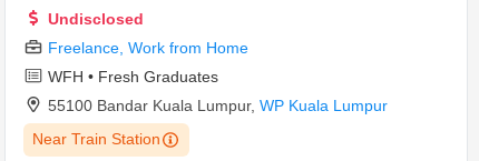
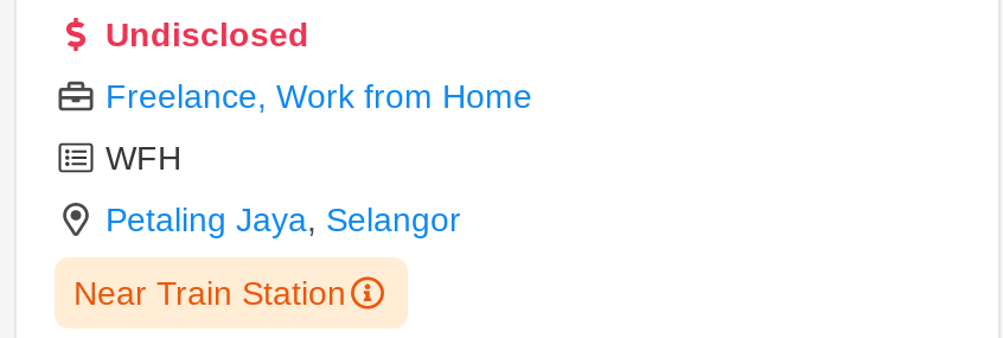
- WFH • Fresh Graduates
+ WFH

- 55100 Bandar Kuala Lumpur, WP Kuala Lumpur
+ Petaling Jaya, Selangor
